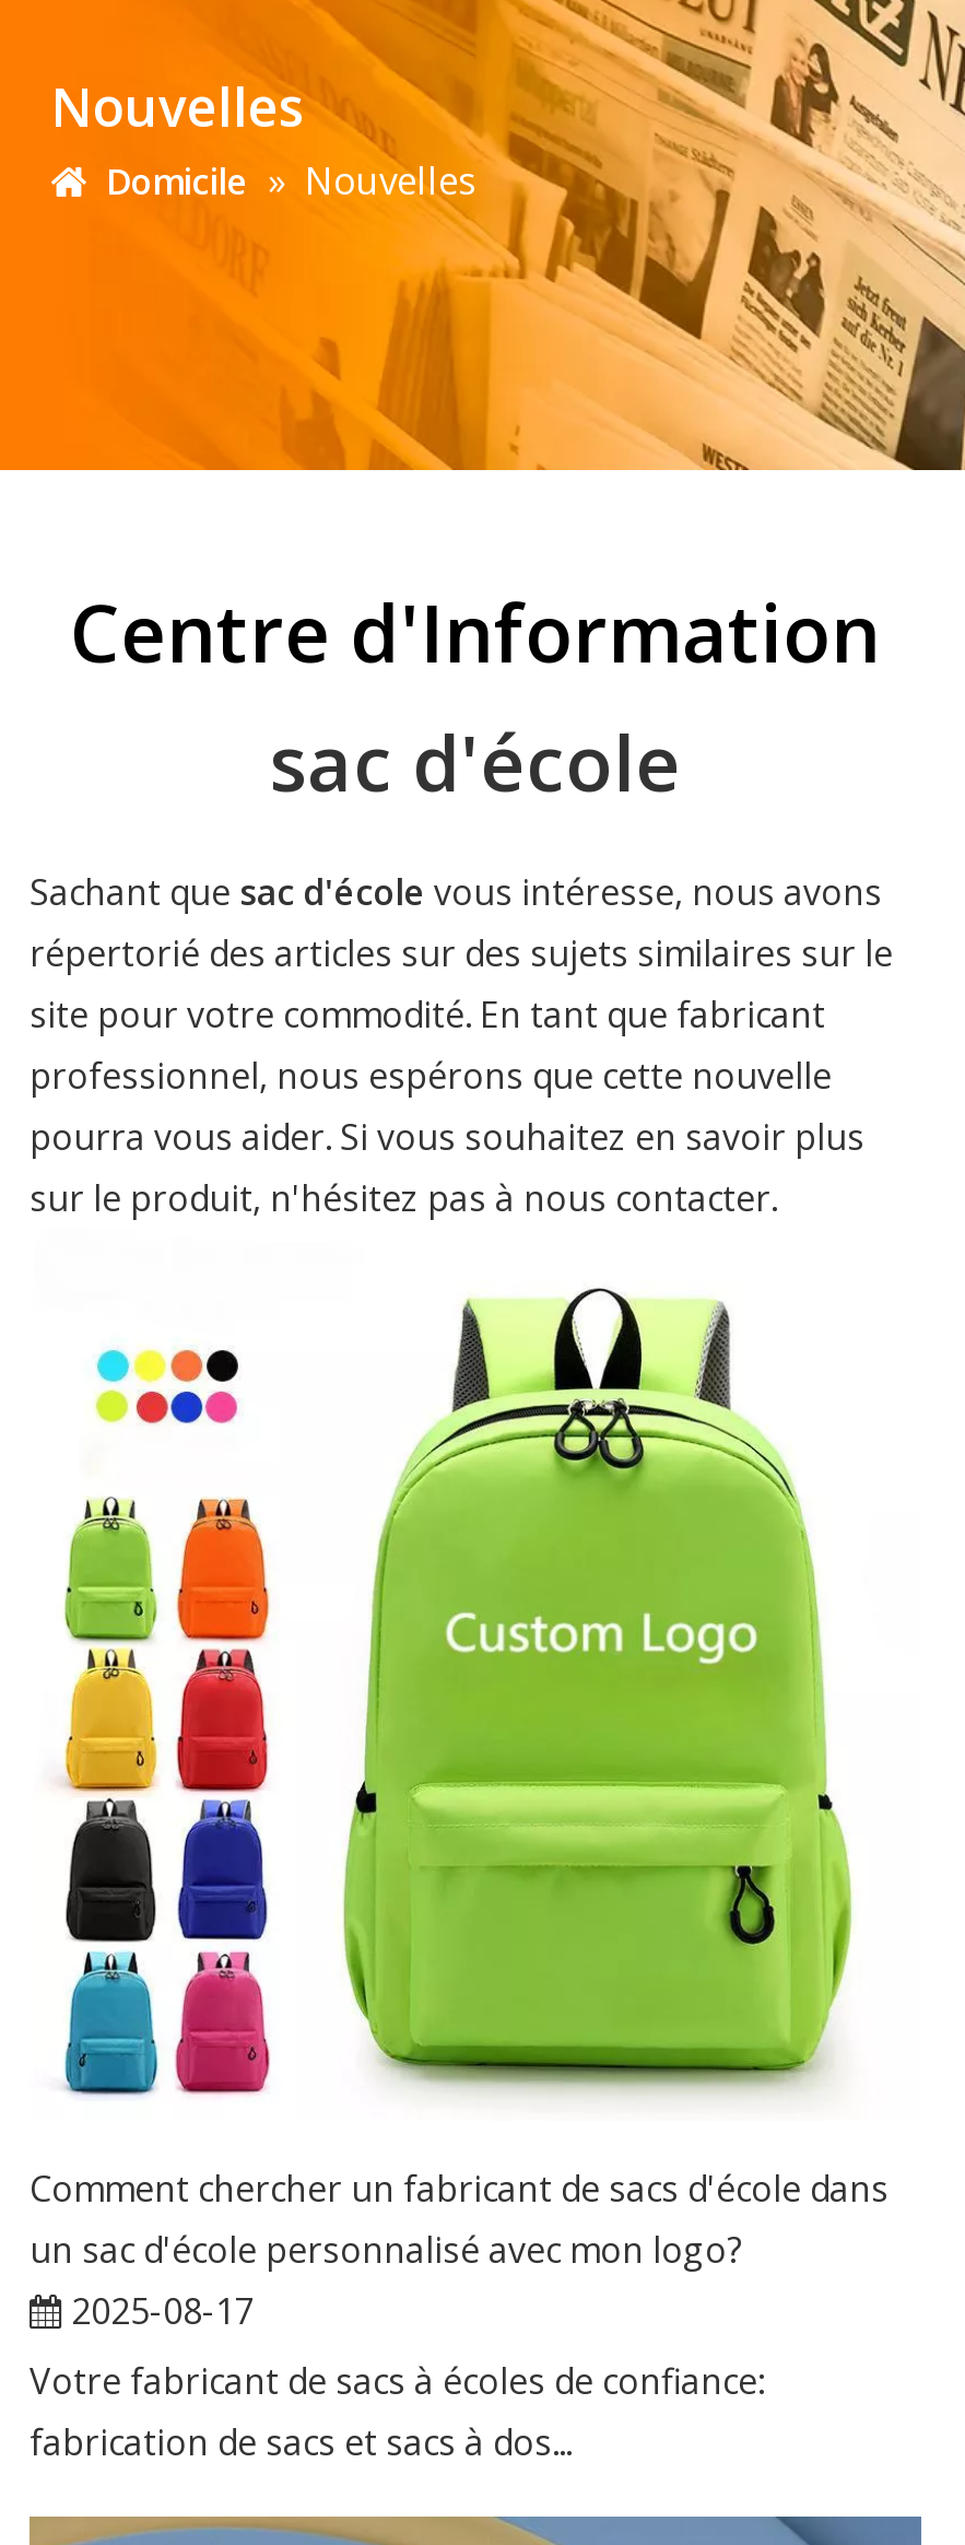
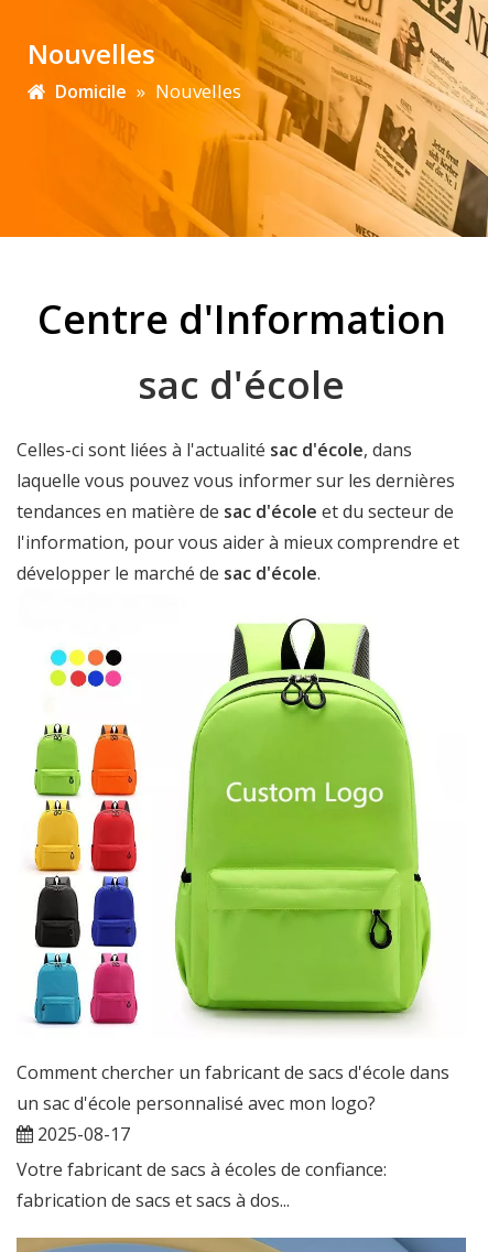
- Sachant que sac d'école vous intéresse, nous avons
- répertorié des articles sur des sujets similaires sur le
- site pour votre commodité. En tant que fabricant
- professionnel, nous espérons que cette nouvelle
- pourra vous aider. Si vous souhaitez en savoir plus
- sur le produit, n'hésitez pas à nous contacter.
+ Celles-ci sont liées à l'actualité sac d'école, dans
+ laquelle vous pouvez vous informer sur les dernières
+ tendances en matière de sac d'école et du secteur de
+ l'information, pour vous aider à mieux comprendre et
+ développer le marché de sac d'école.
